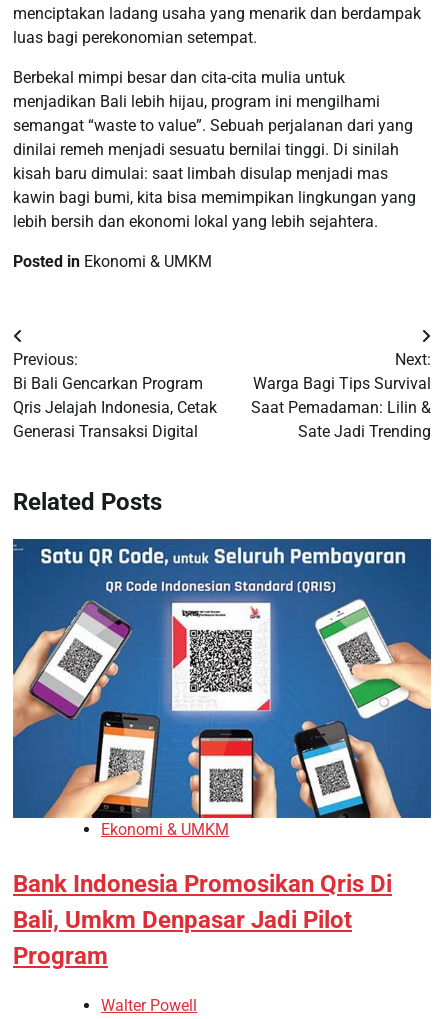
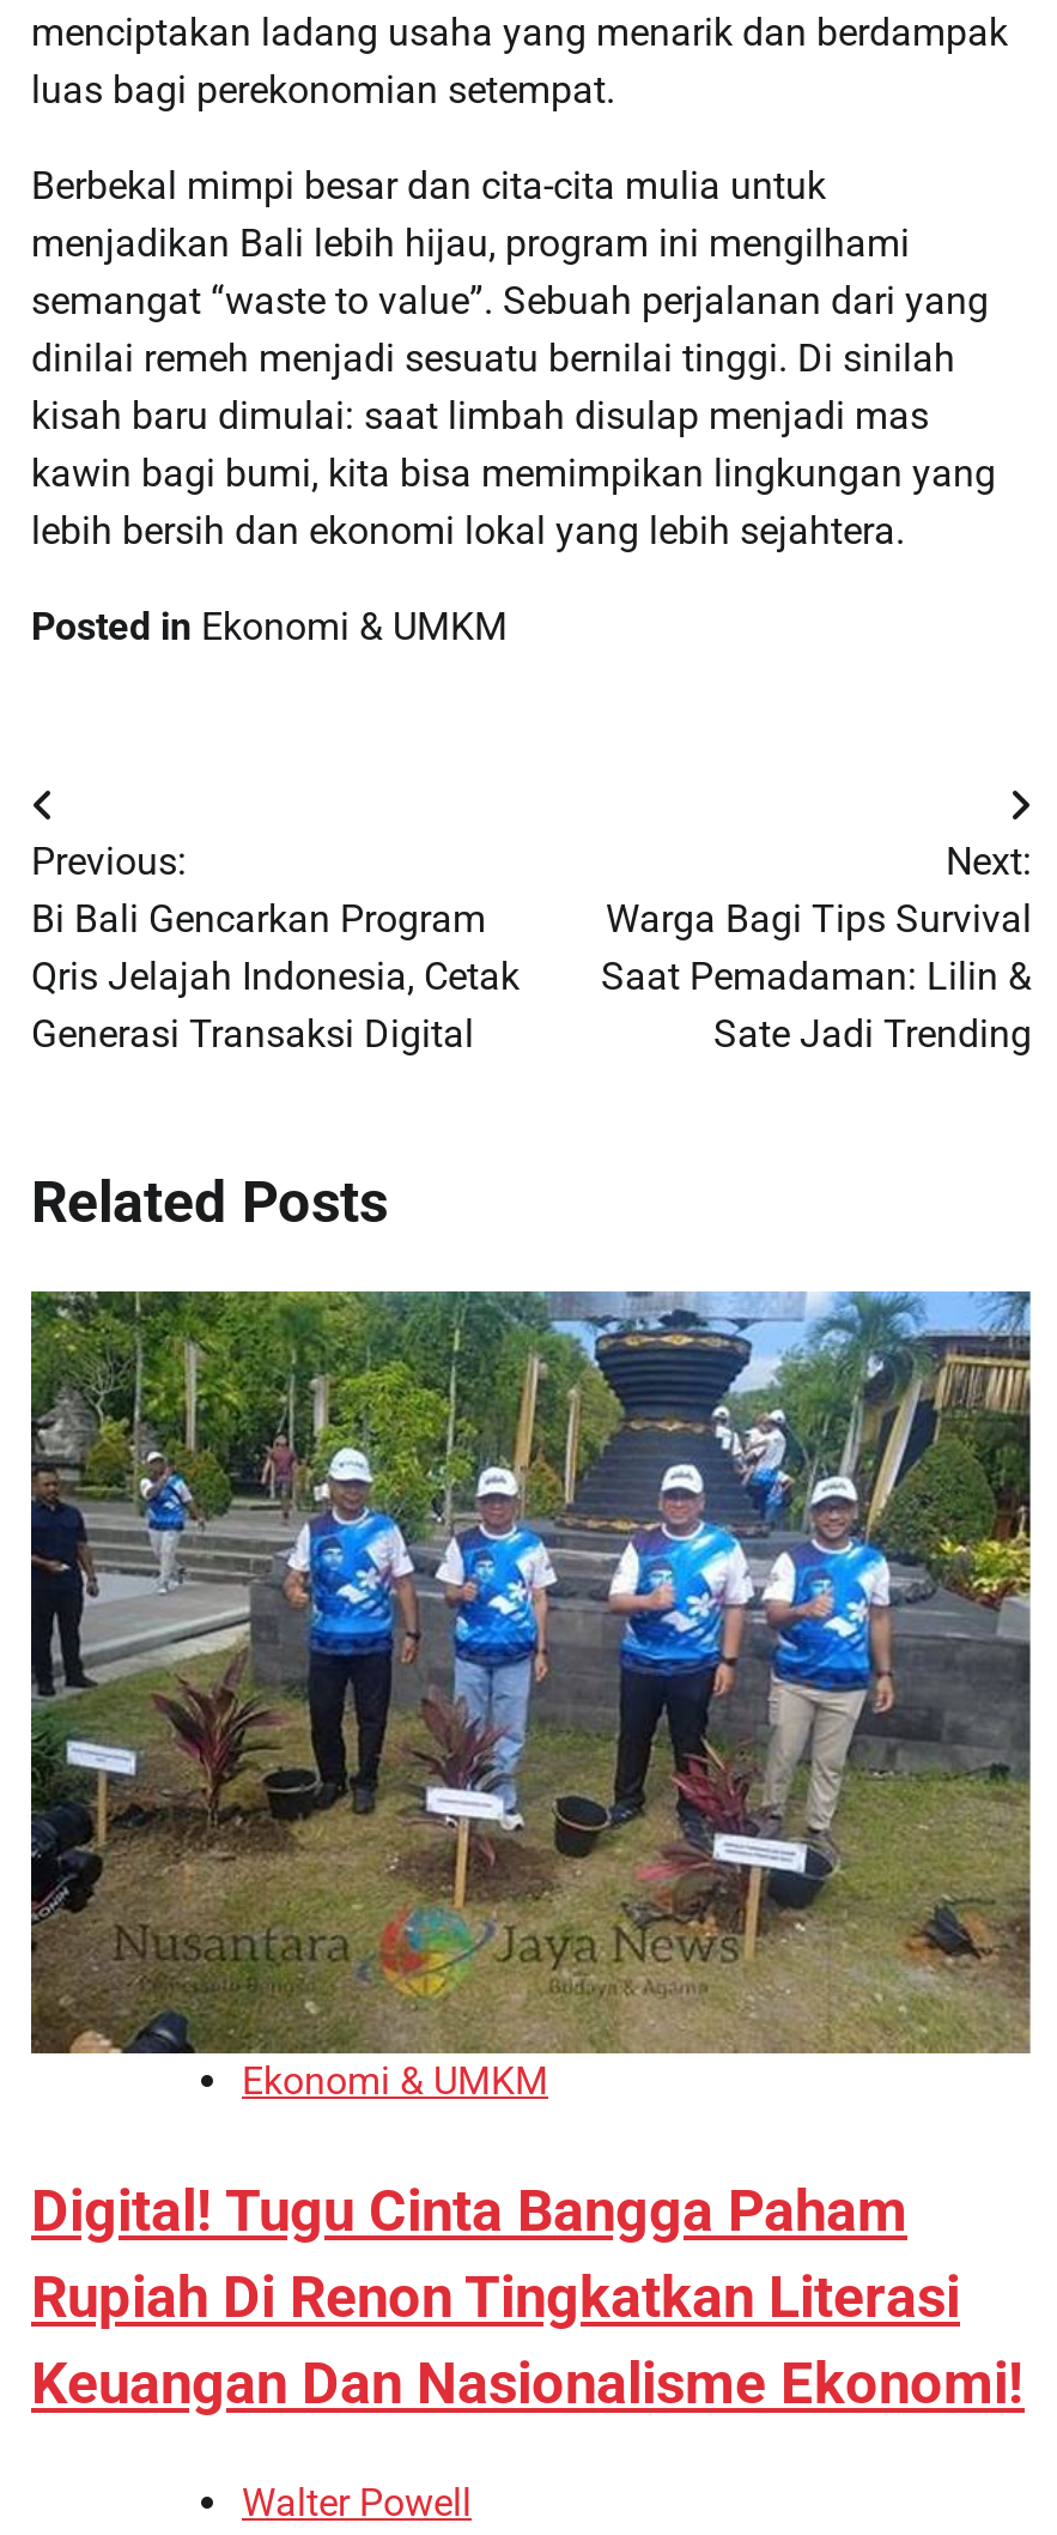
- [image]
+ [image]

- Bank Indonesia Promosikan Qris Di
- Bali, Umkm Denpasar Jadi Pilot
- Program
+ Digital! Tugu Cinta Bangga Paham
+ Rupiah Di Renon Tingkatkan Literasi
+ Keuangan Dan Nasionalisme Ekonomi!
